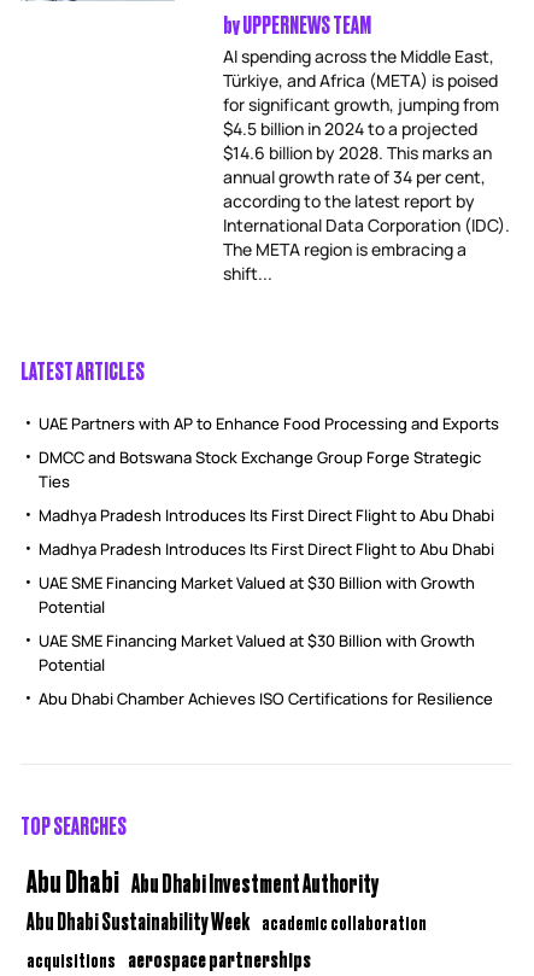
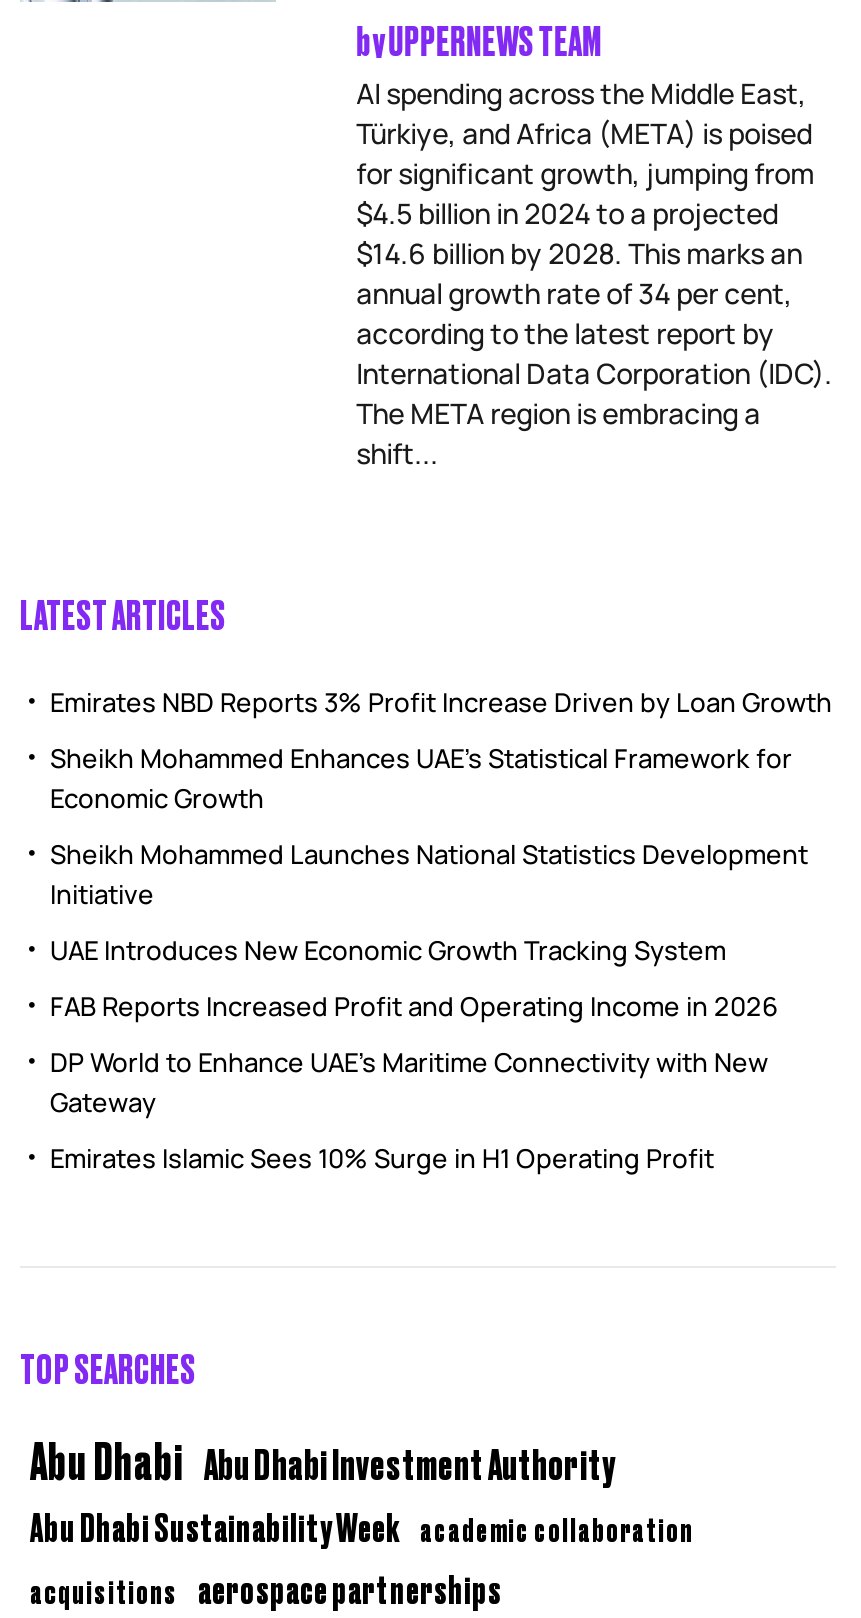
- UAE Partners with AP to Enhance Food Processing and Exports
+ Emirates NBD Reports 3% Profit Increase Driven by Loan Growth

- DMCC and Botswana Stock Exchange Group Forge Strategic
- Ties
+ Sheikh Mohammed Enhances UAE’s Statistical Framework for
+ Economic Growth

- Madhya Pradesh Introduces Its First Direct Flight to Abu Dhabi
+ Sheikh Mohammed Launches National Statistics Development
+ Initiative

- Madhya Pradesh Introduces Its First Direct Flight to Abu Dhabi
+ UAE Introduces New Economic Growth Tracking System

- UAE SME Financing Market Valued at $30 Billion with Growth
- Potential
+ FAB Reports Increased Profit and Operating Income in 2026

- UAE SME Financing Market Valued at $30 Billion with Growth
- Potential
+ DP World to Enhance UAE’s Maritime Connectivity with New
+ Gateway

- Abu Dhabi Chamber Achieves ISO Certifications for Resilience
+ Emirates Islamic Sees 10% Surge in H1 Operating Profit
